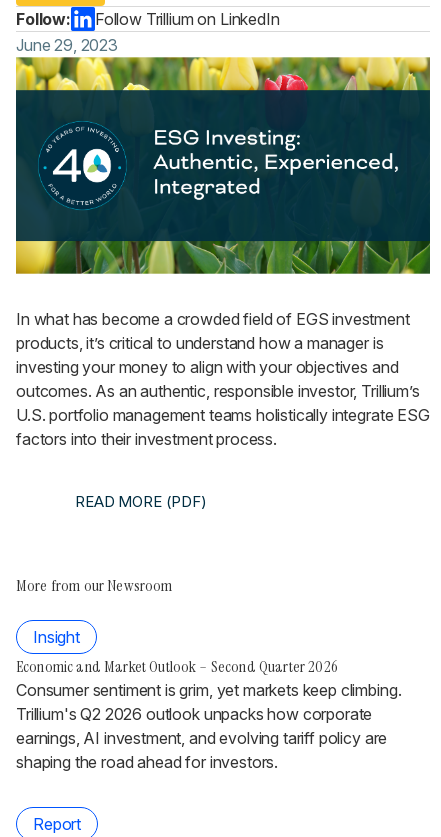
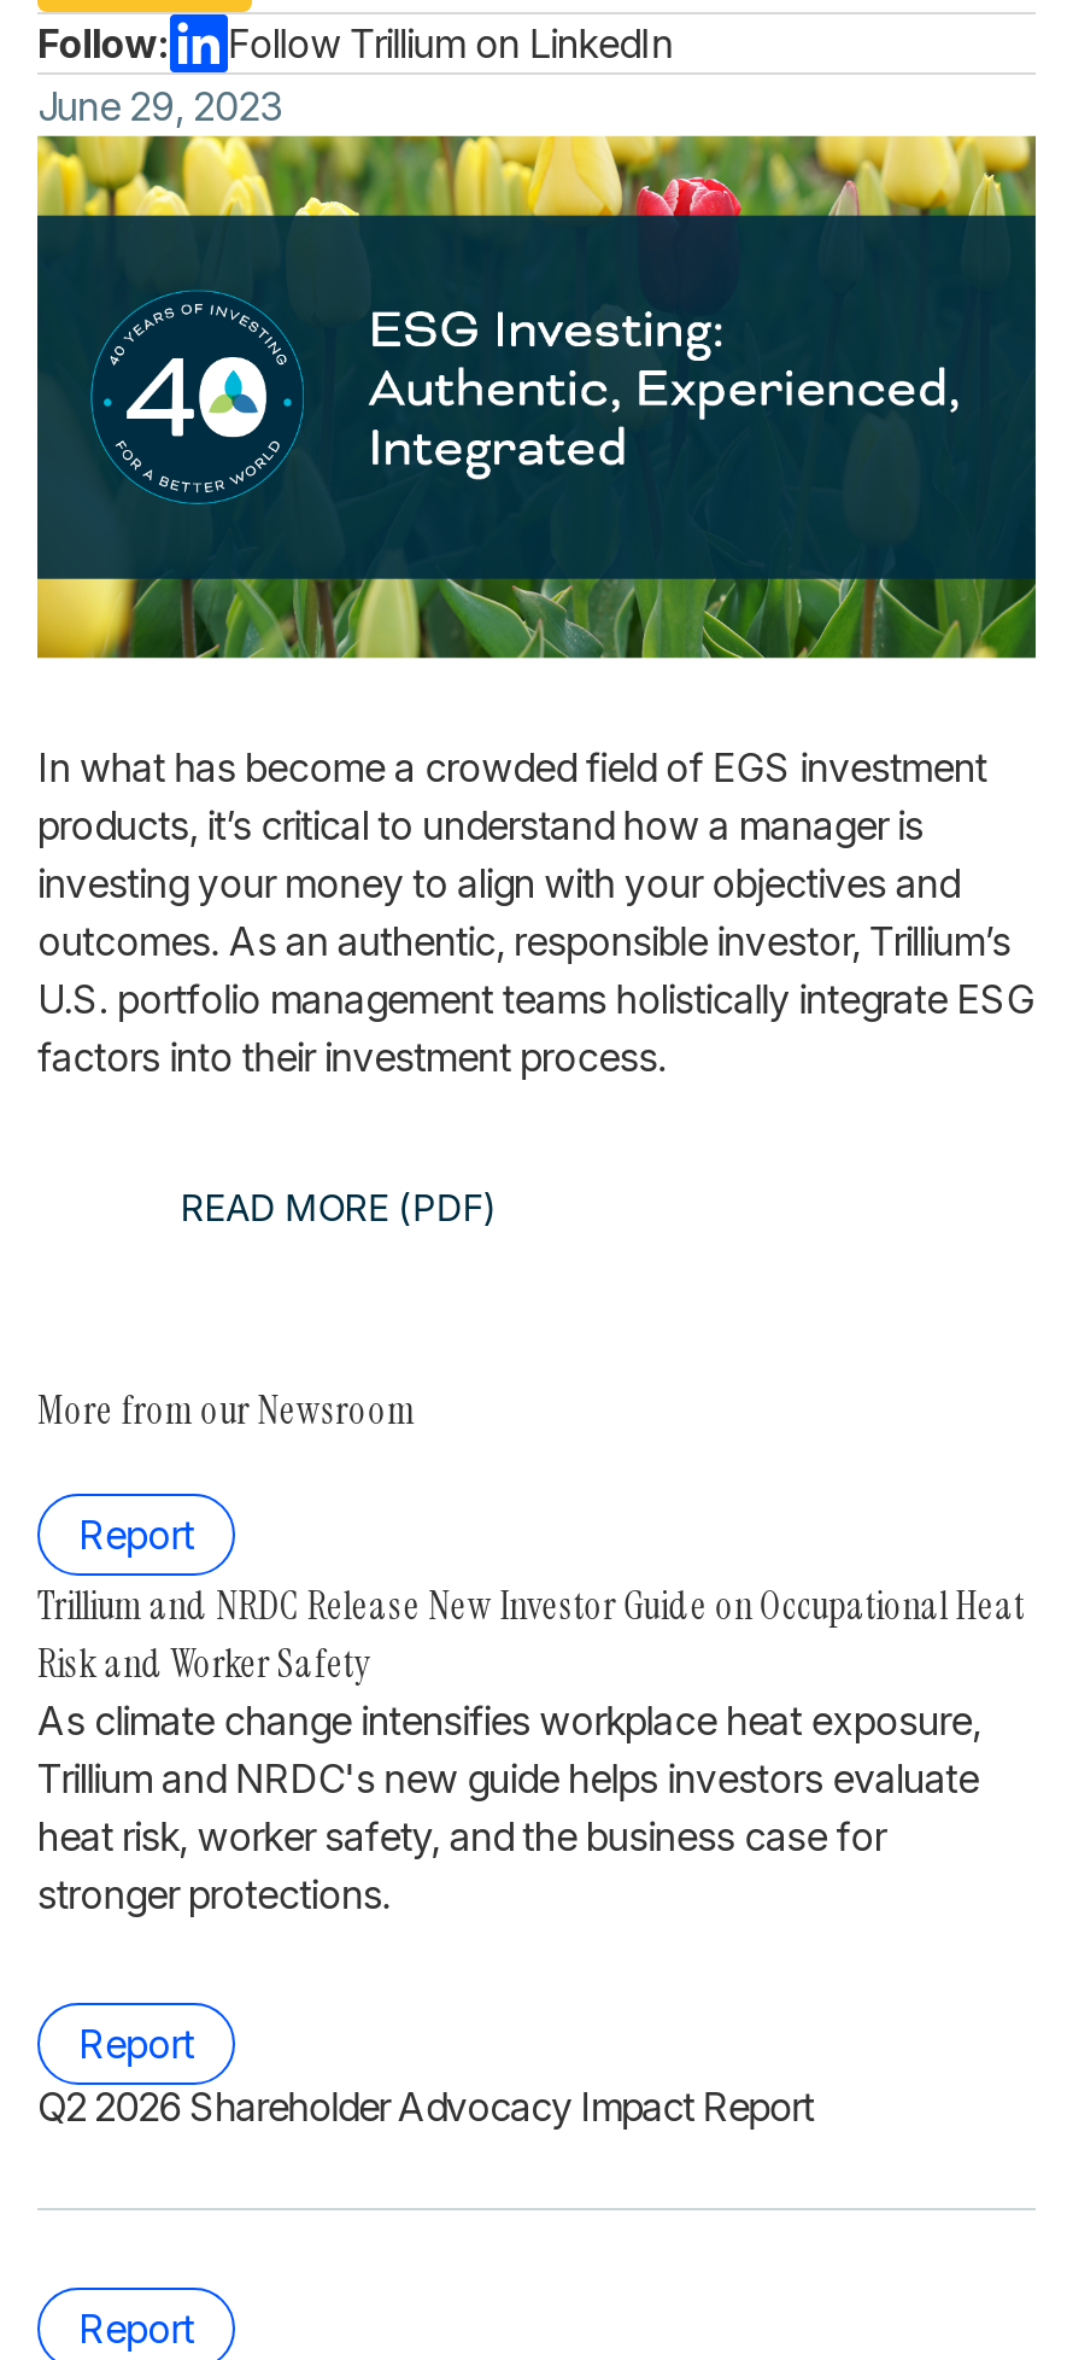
- Insight
- Economic and Market Outlook – Second Quarter 2026
- Consumer sentiment is grim, yet markets keep climbing.
- Trillium's Q2 2026 outlook unpacks how corporate
- earnings, AI investment, and evolving tariff policy are
- shaping the road ahead for investors.
+ Report
+ Trillium and NRDC Release New Investor Guide on Occupational Heat
+ Risk and Worker Safety
+ As climate change intensifies workplace heat exposure,
+ Trillium and NRDC's new guide helps investors evaluate
+ heat risk, worker safety, and the business case for
+ stronger protections.
+ Report
+ Q2 2026 Shareholder Advocacy Impact Report
